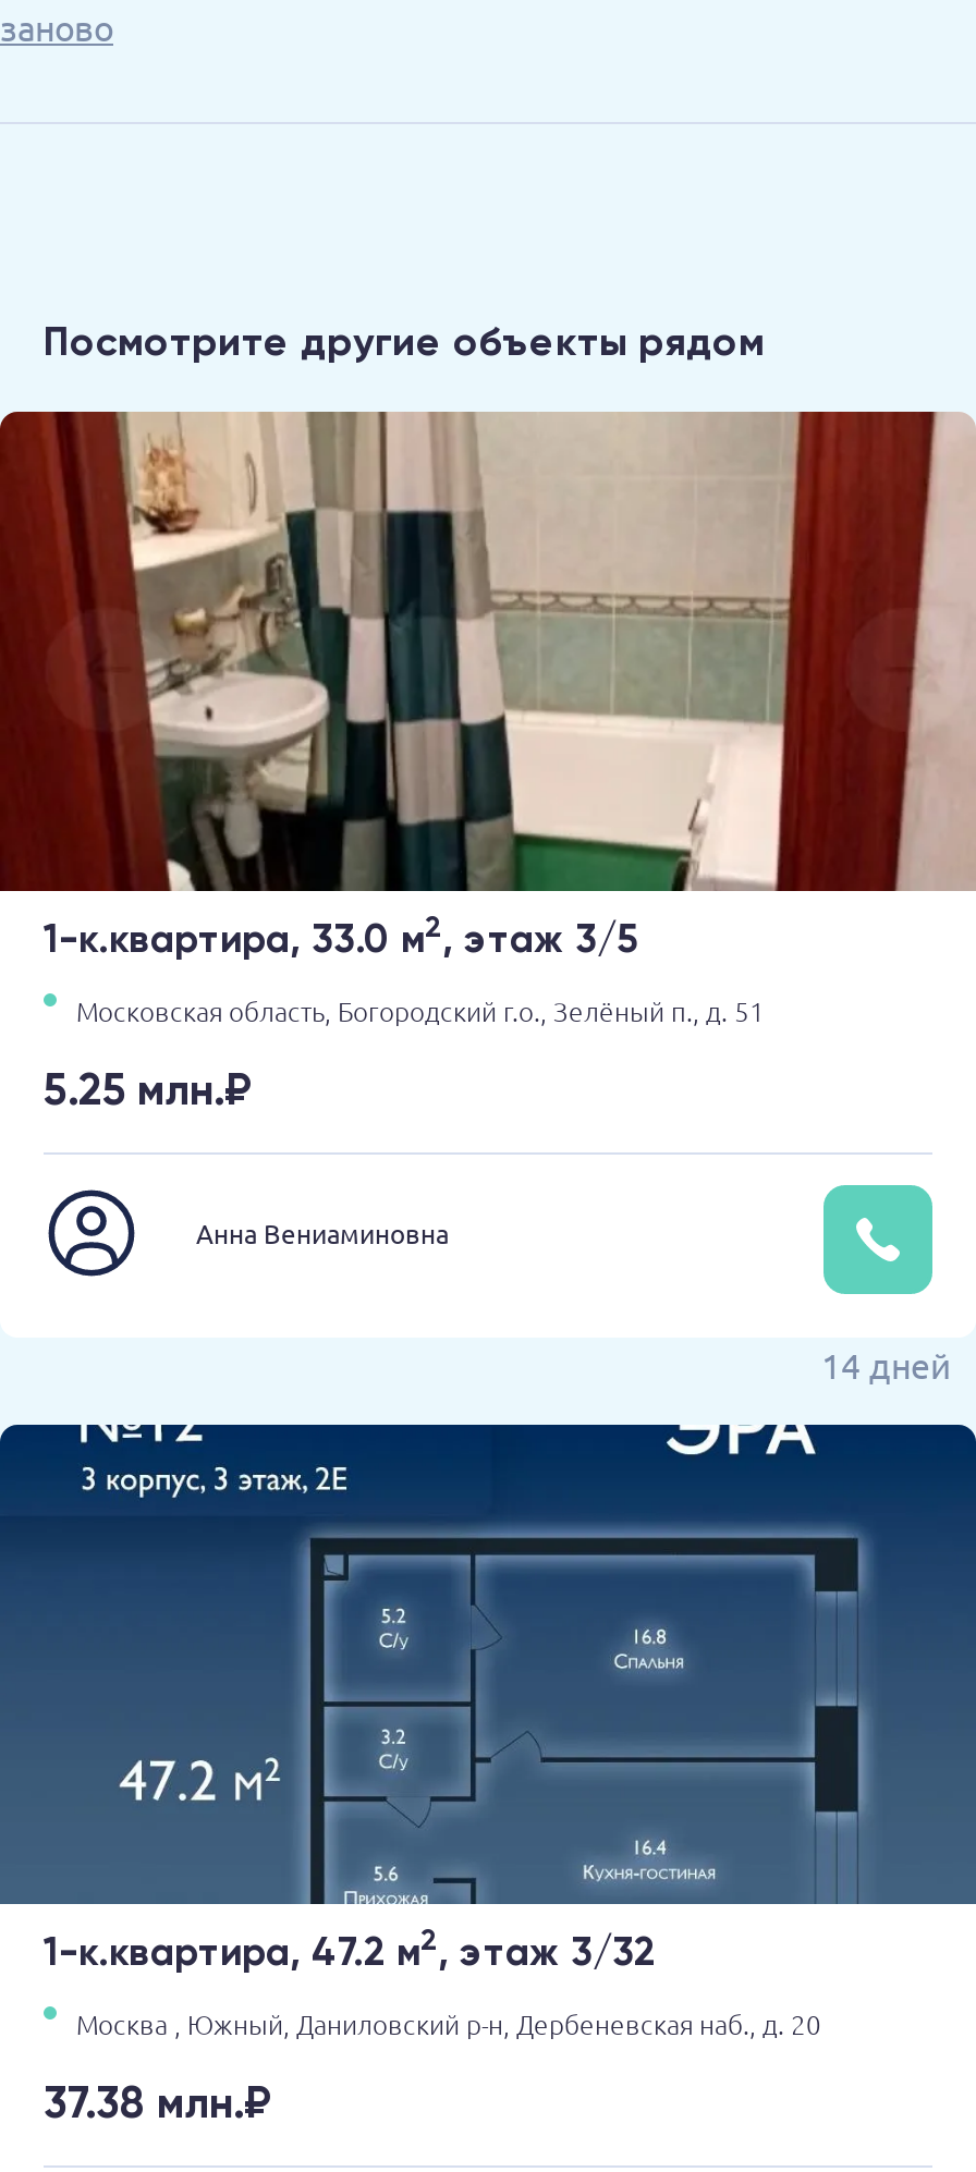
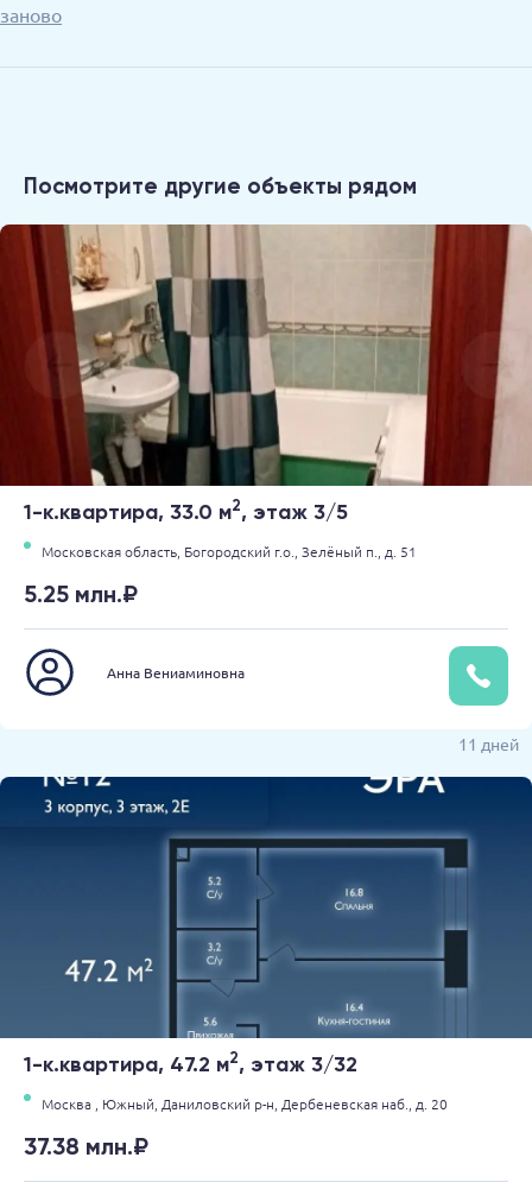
- 14 дней
+ 11 дней
